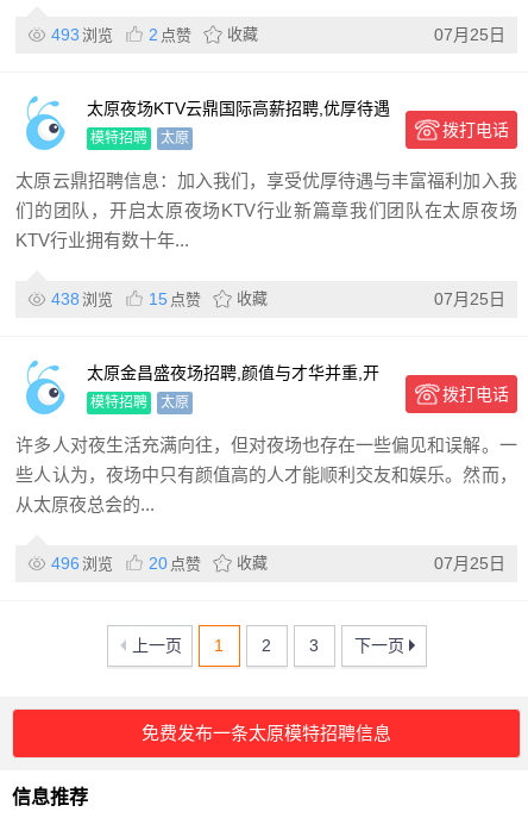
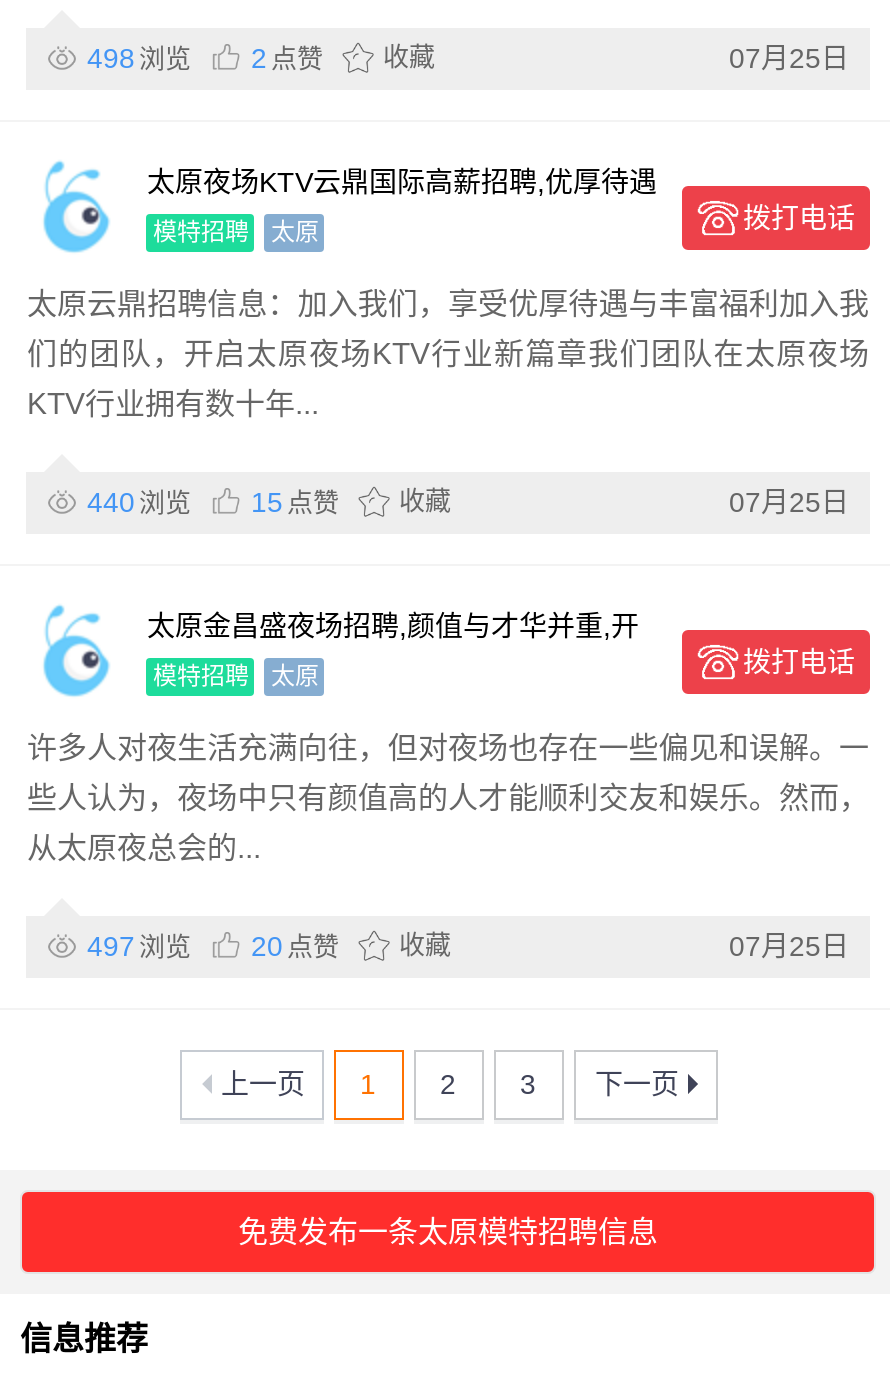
- 493 浏览 2 点赞 收藏
+ 498 浏览 2 点赞 收藏

- 438 浏览 15 点赞 收藏
+ 440 浏览 15 点赞 收藏

- 496 浏览 20 点赞 收藏
+ 497 浏览 20 点赞 收藏
